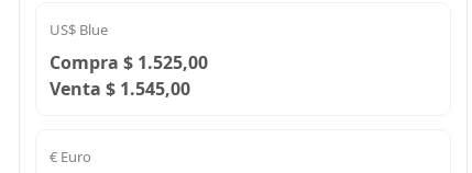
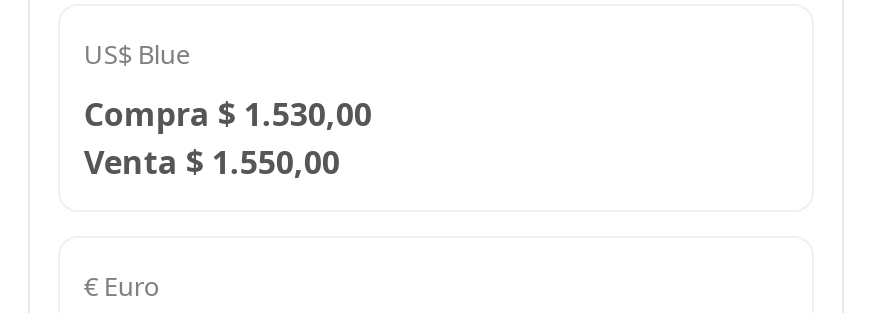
- Compra $ 1.525,00
+ Compra $ 1.530,00

- Venta $ 1.545,00
+ Venta $ 1.550,00
